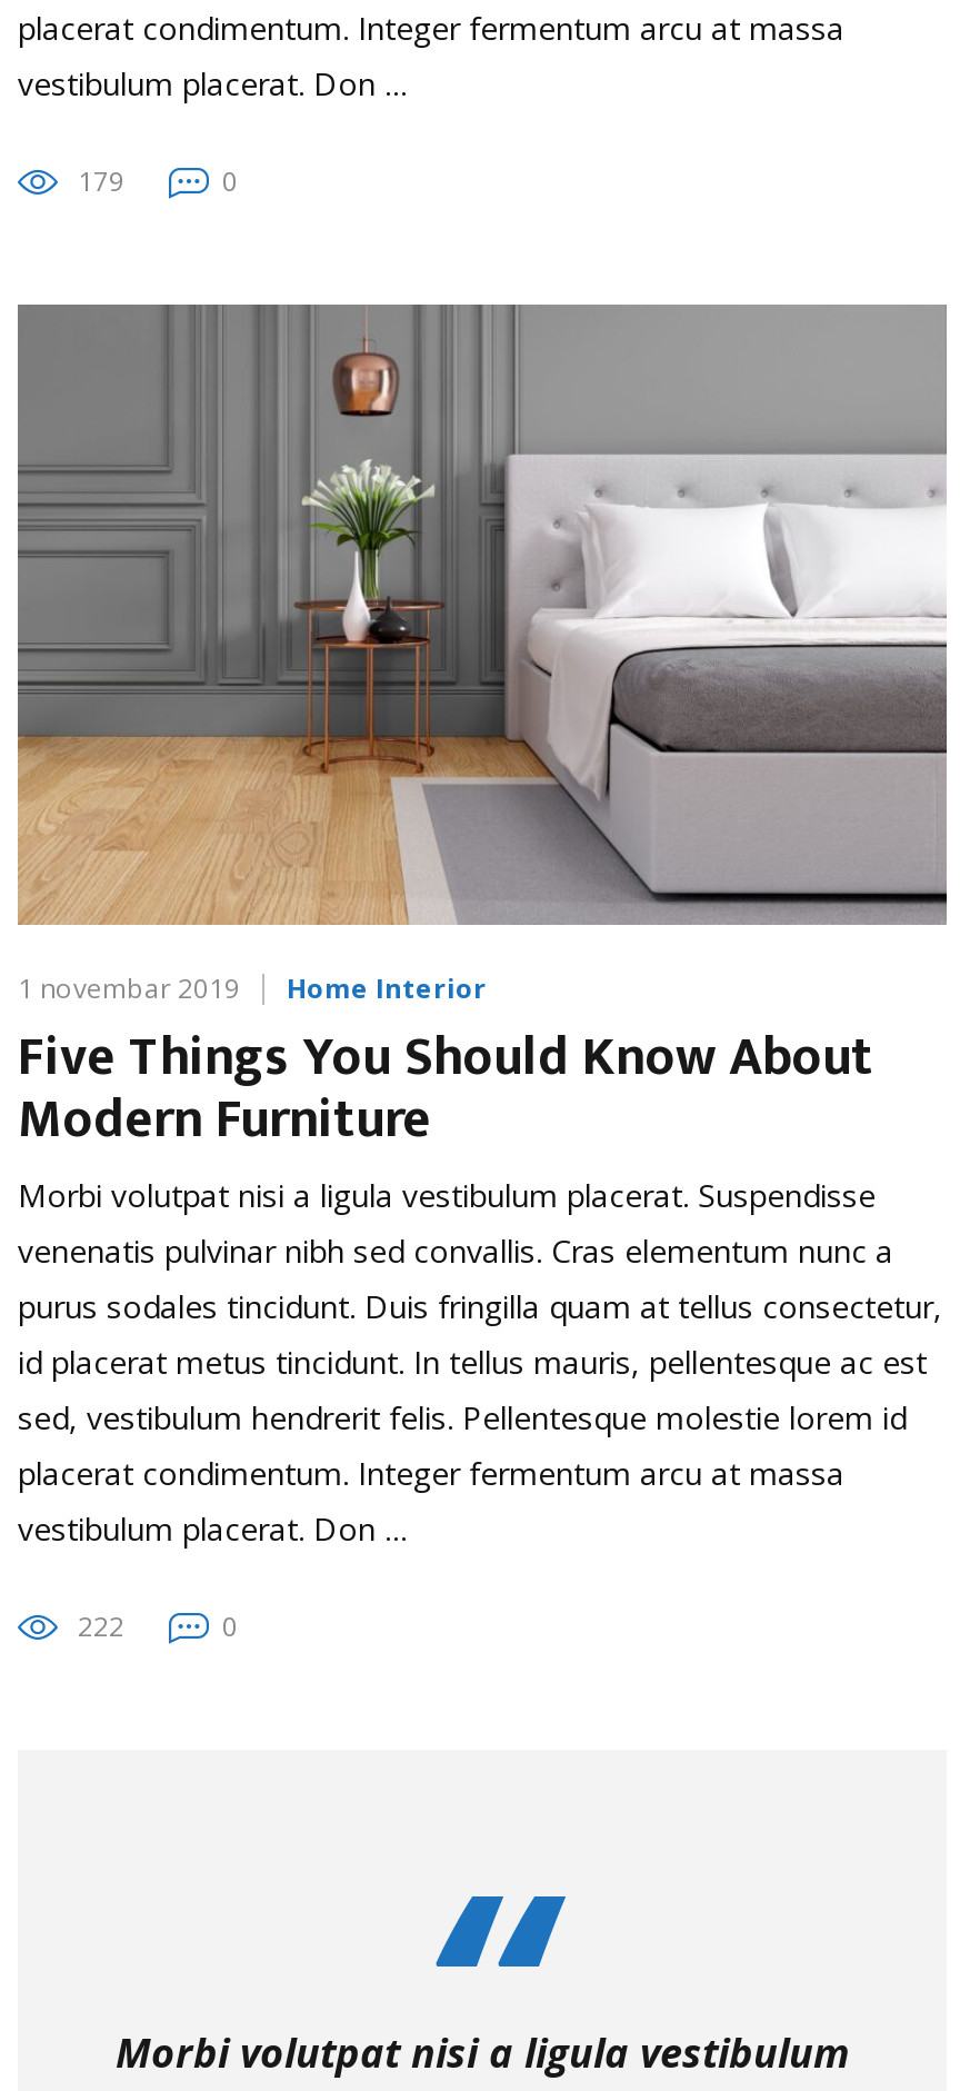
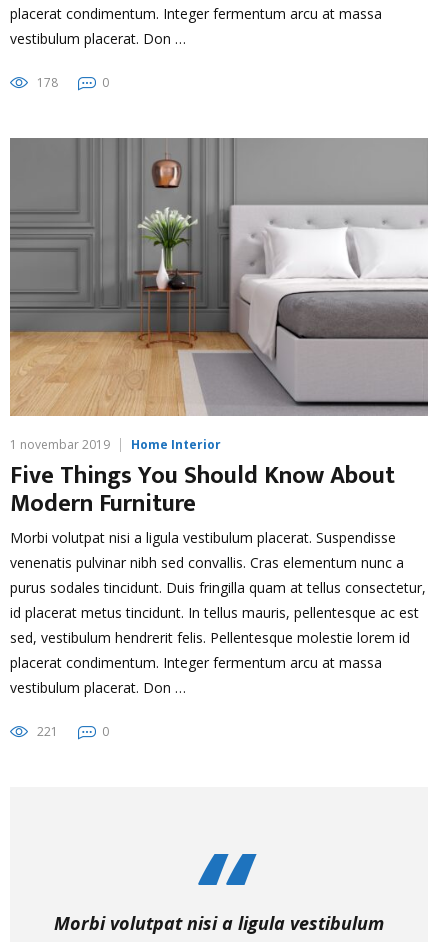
- 179
+ 178

- 222
+ 221
